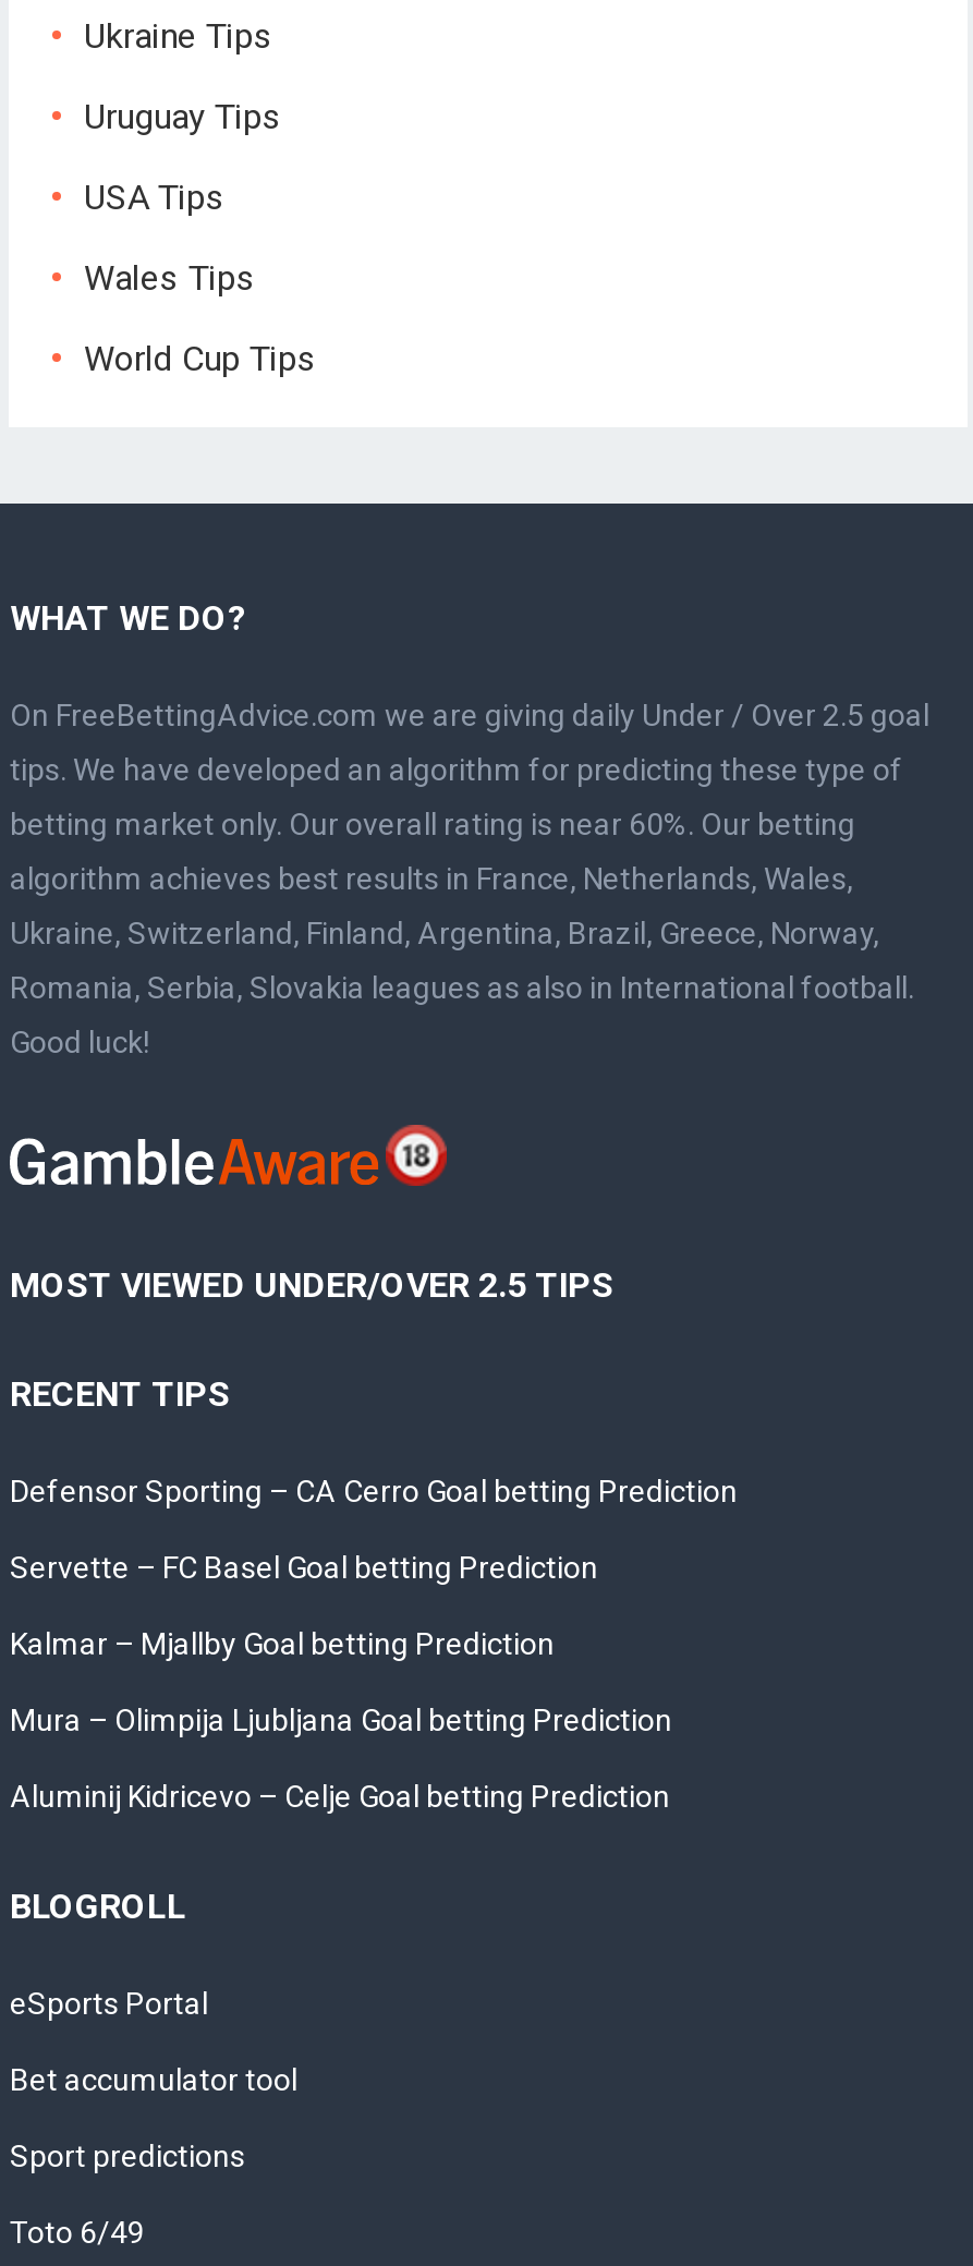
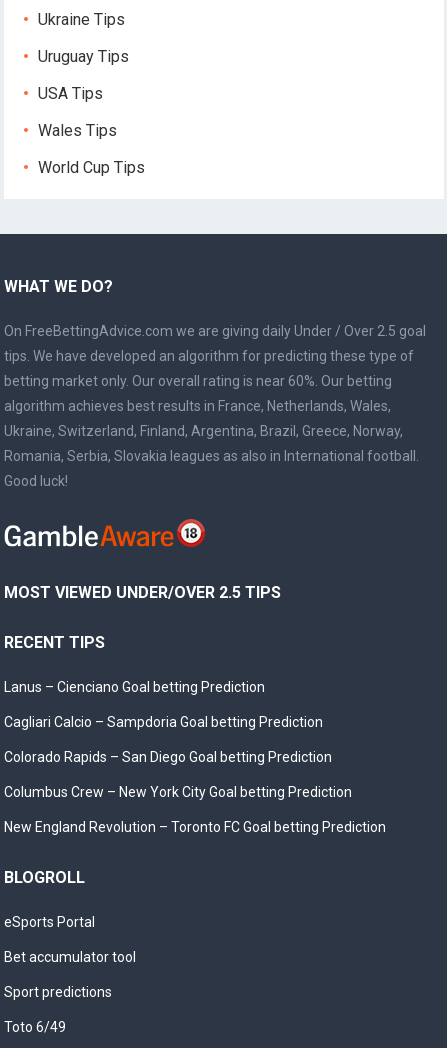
- Defensor Sporting – CA Cerro Goal betting Prediction
+ Lanus – Cienciano Goal betting Prediction

- Servette – FC Basel Goal betting Prediction
+ Cagliari Calcio – Sampdoria Goal betting Prediction

- Kalmar – Mjallby Goal betting Prediction
+ Colorado Rapids – San Diego Goal betting Prediction

- Mura – Olimpija Ljubljana Goal betting Prediction
+ Columbus Crew – New York City Goal betting Prediction

- Aluminij Kidricevo – Celje Goal betting Prediction
+ New England Revolution – Toronto FC Goal betting Prediction
